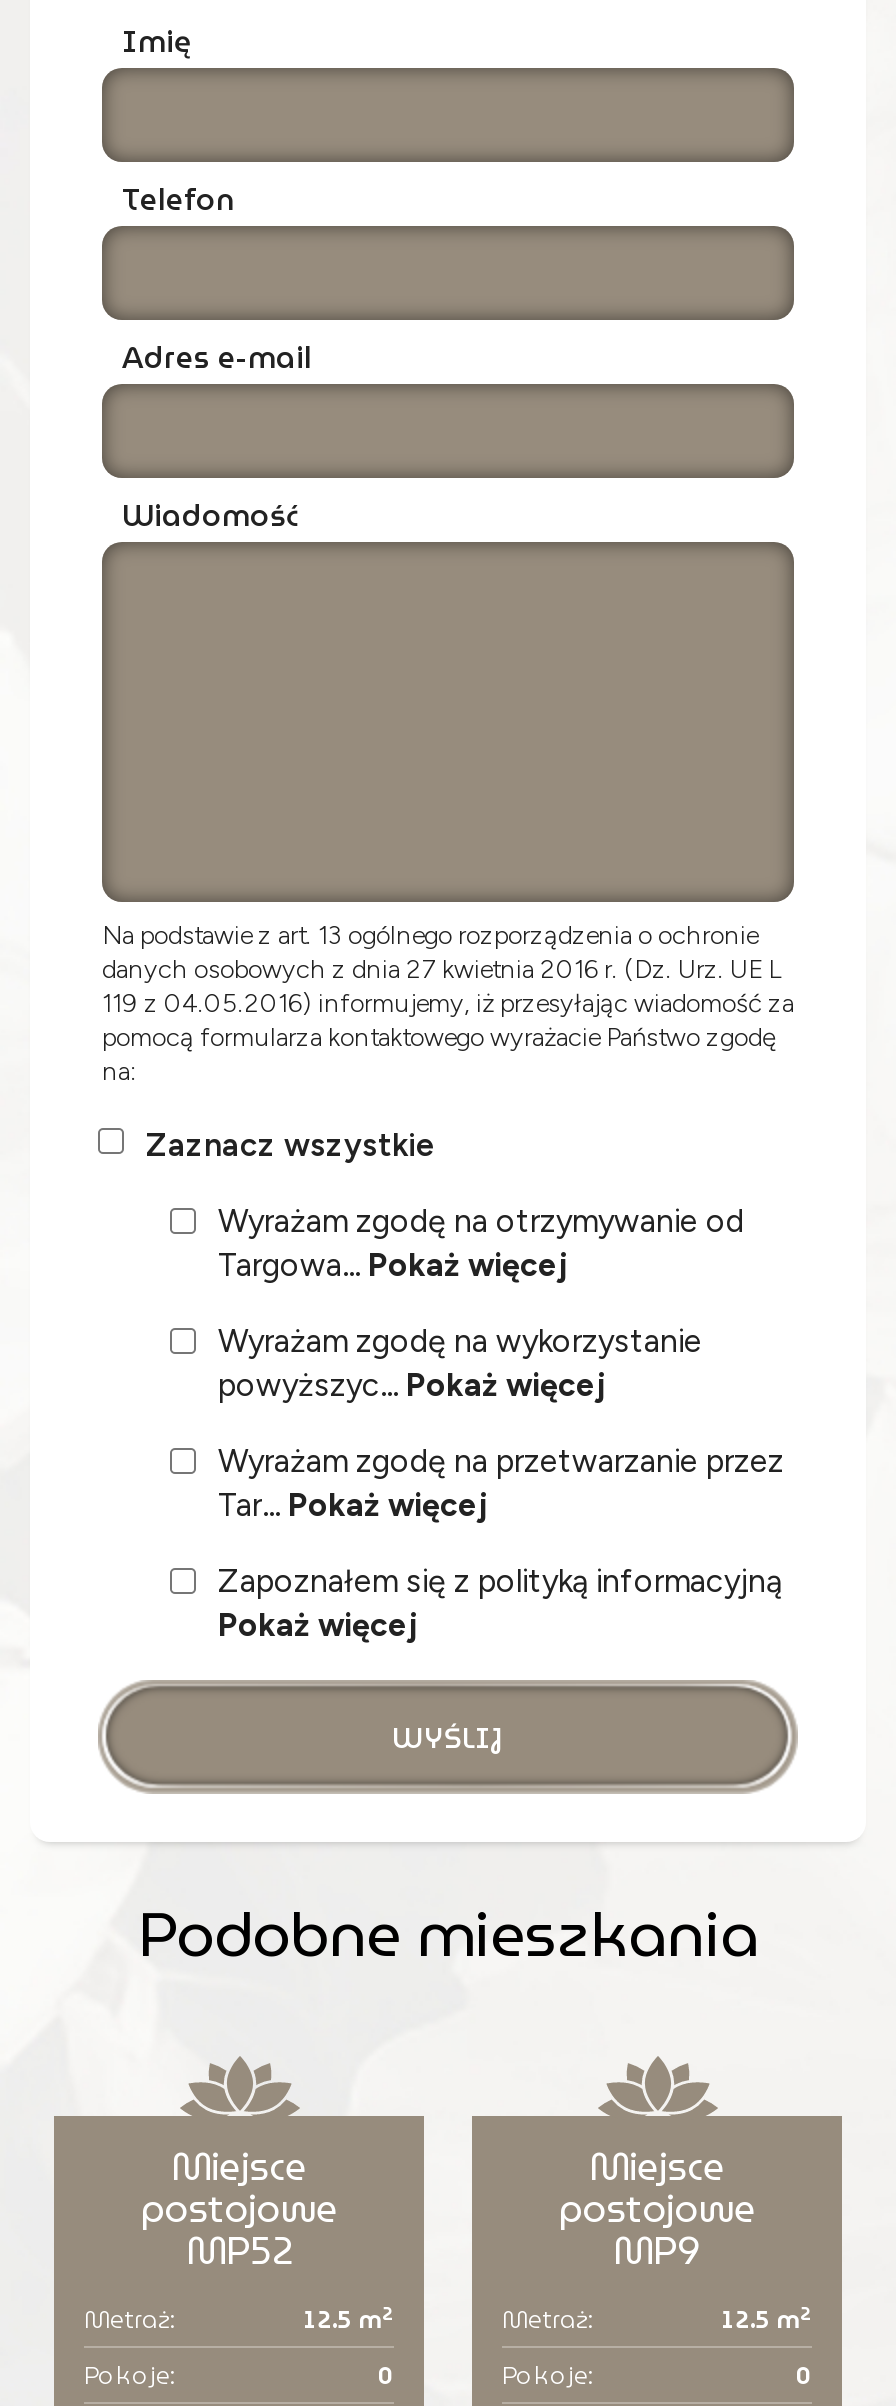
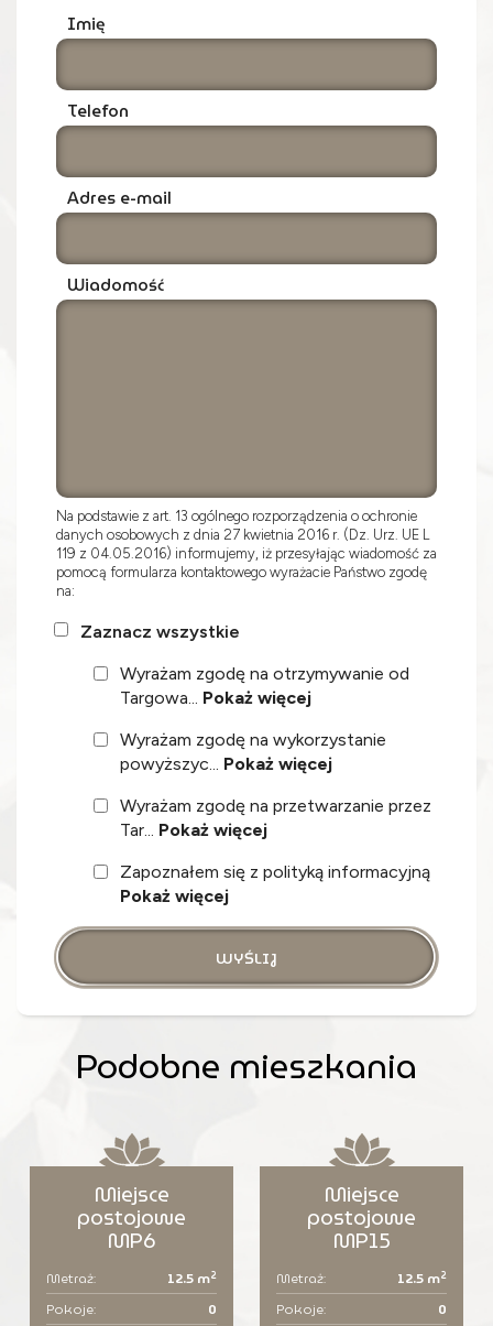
- MP52
+ MP6

- MP9
+ MP15
